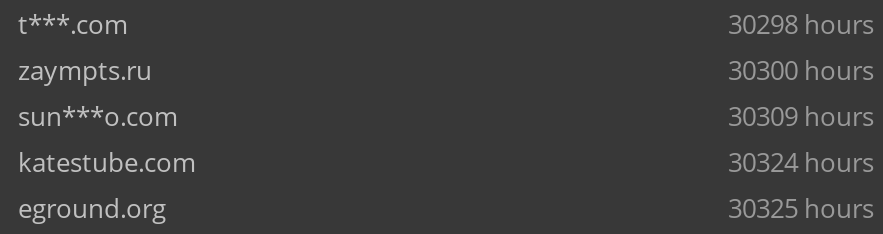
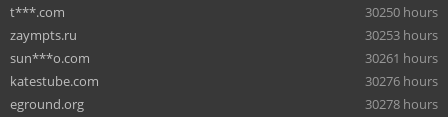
- 30298 hours
+ 30250 hours

- 30300 hours
+ 30253 hours

- 30309 hours
+ 30261 hours

- 30324 hours
+ 30276 hours

- 30325 hours
+ 30278 hours
